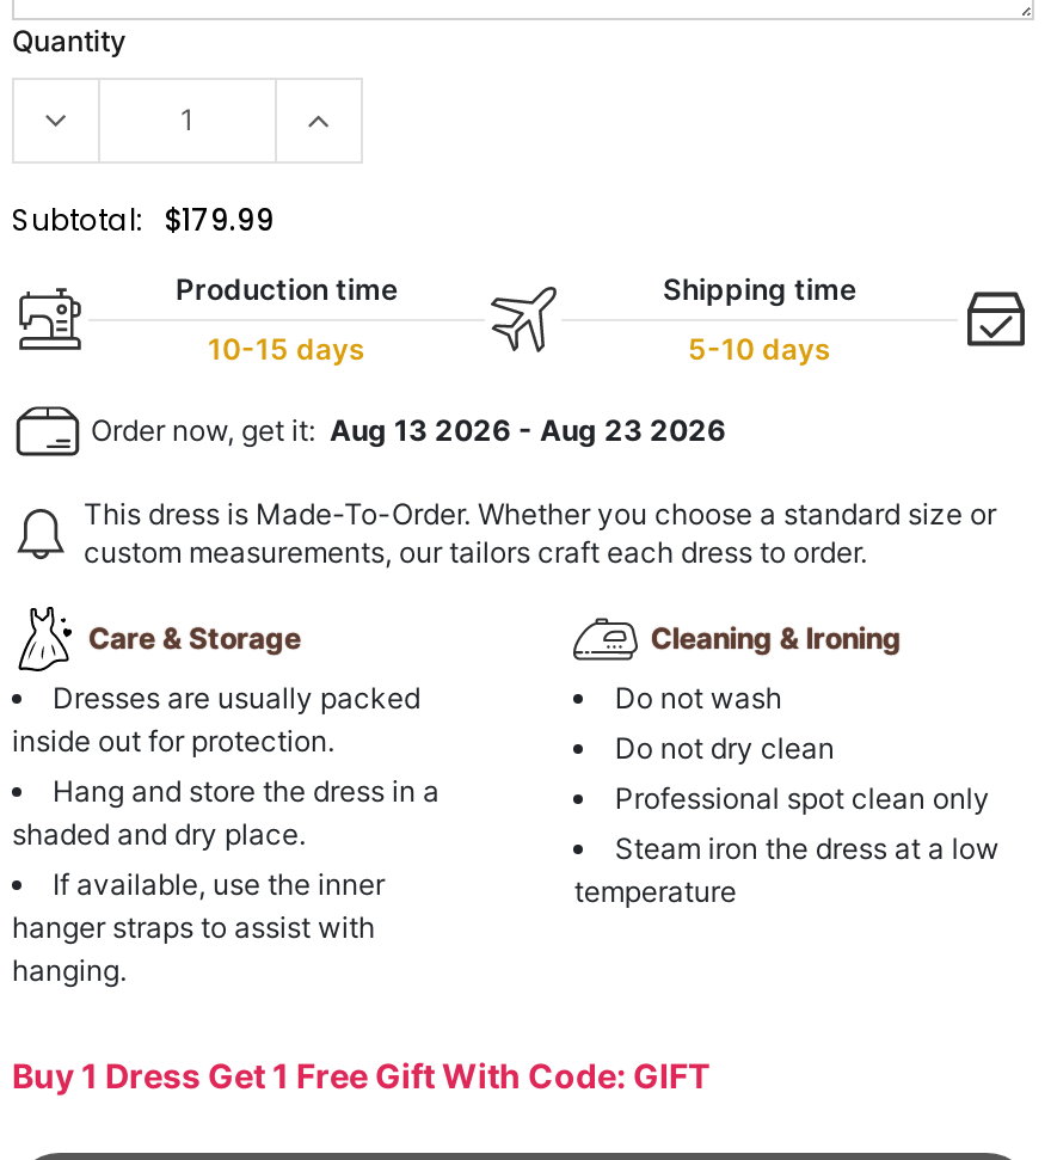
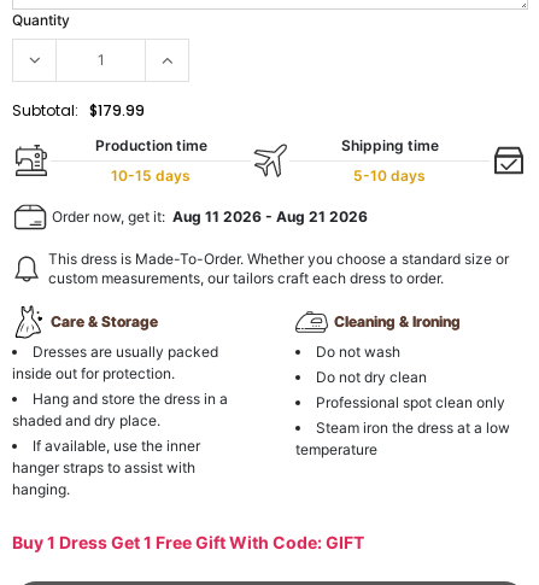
- Order now, get it: Aug 13 2026 - Aug 23 2026
+ Order now, get it: Aug 11 2026 - Aug 21 2026
